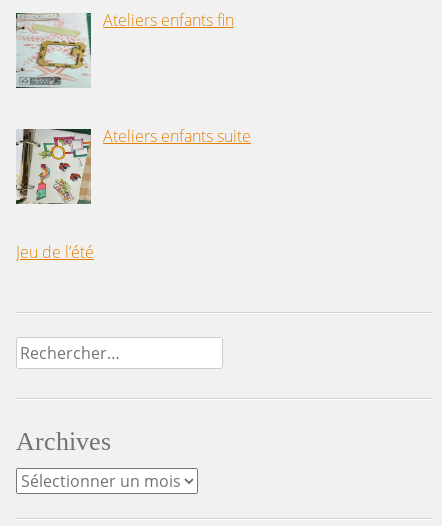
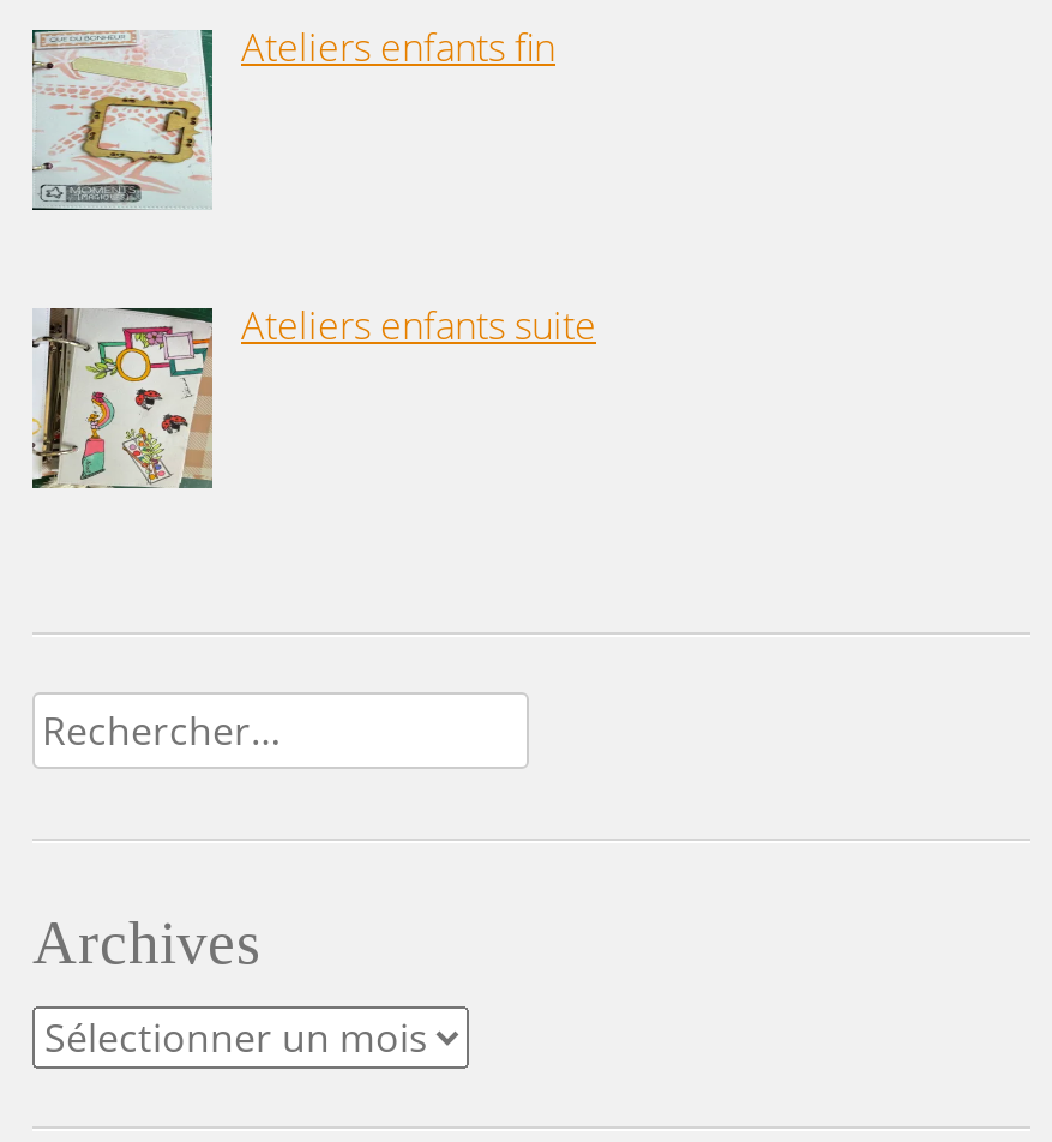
- Jeu de l’été
